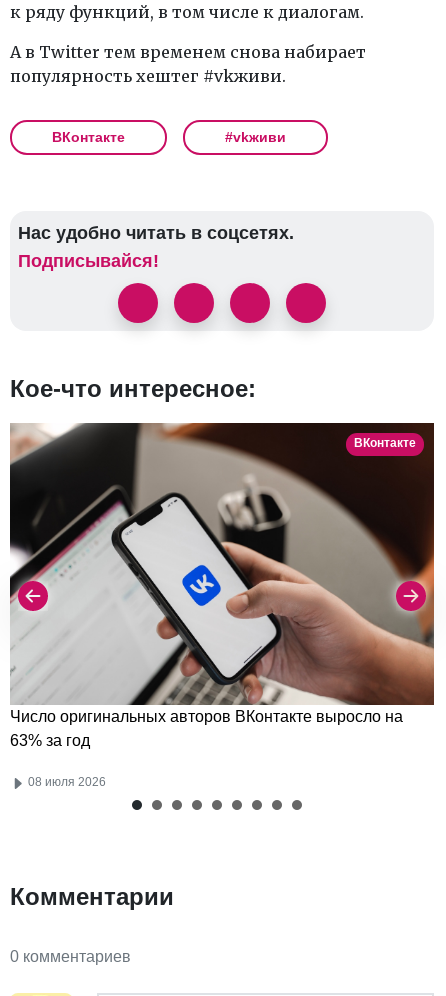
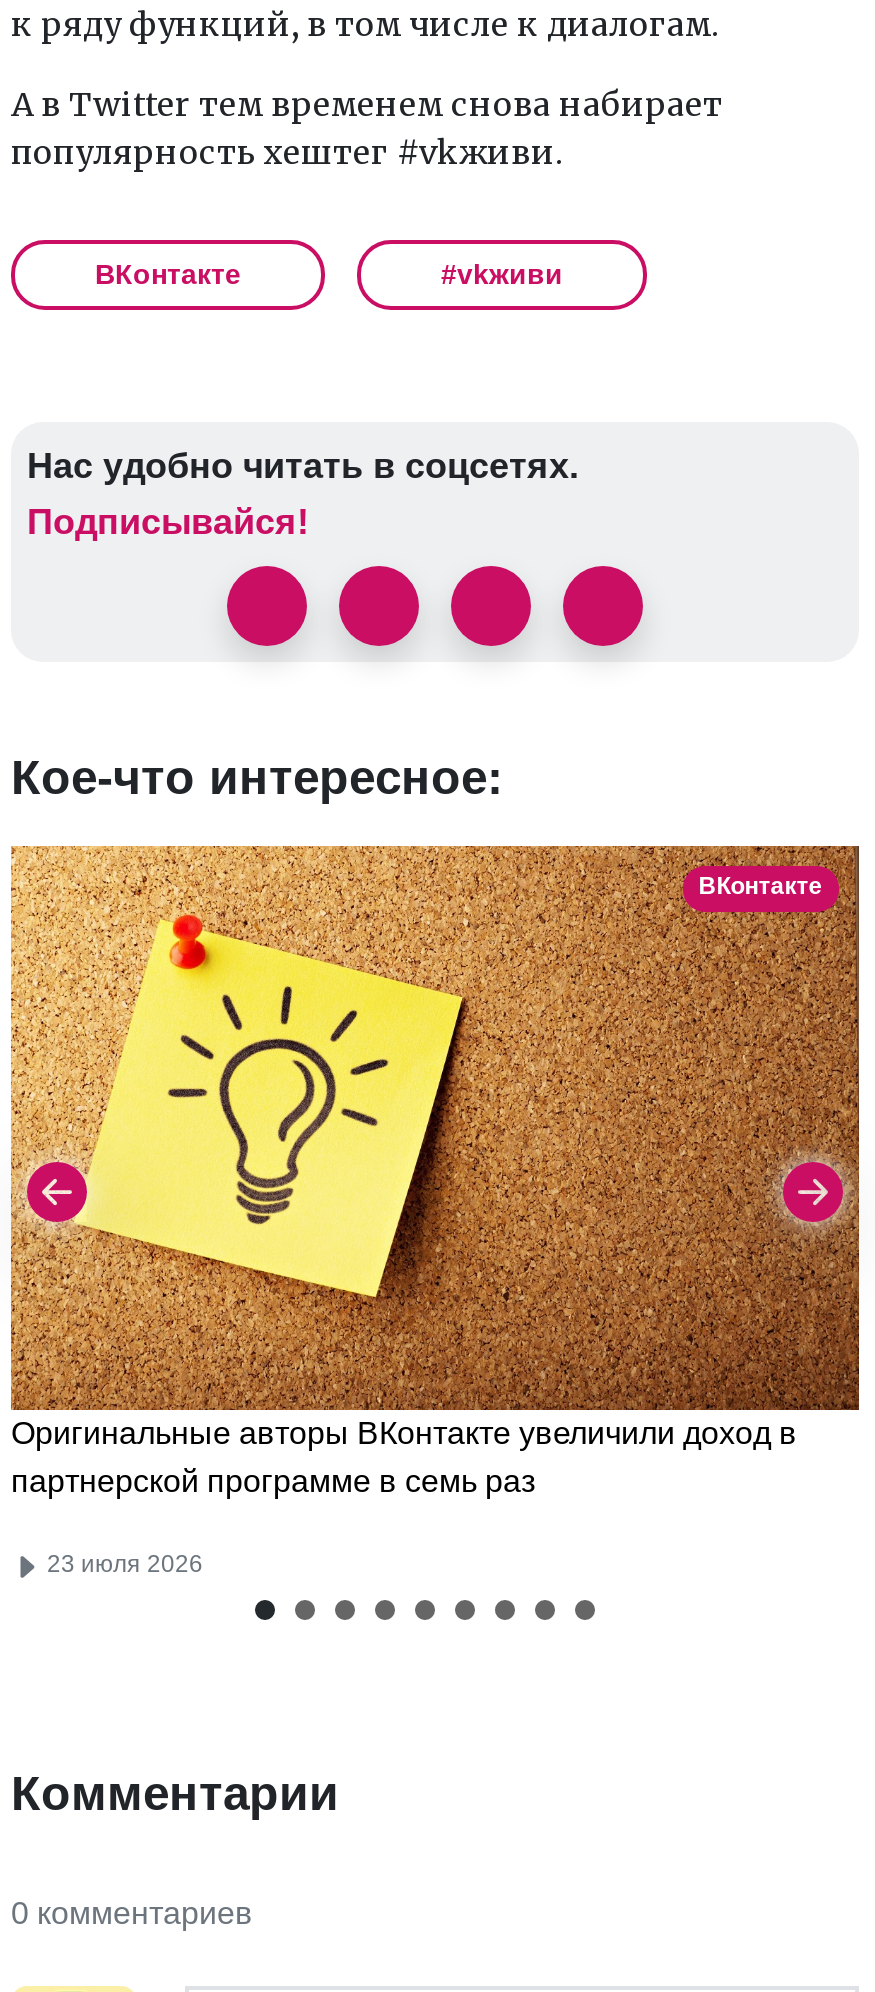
- [image]
- Число оригинальных авторов ВКонтакте выросло на
- 63% за год
+ [image]
+ Оригинальные авторы ВКонтакте увеличили доход в
+ партнерской программе в семь раз

- 08 июля 2026
+ 23 июля 2026
